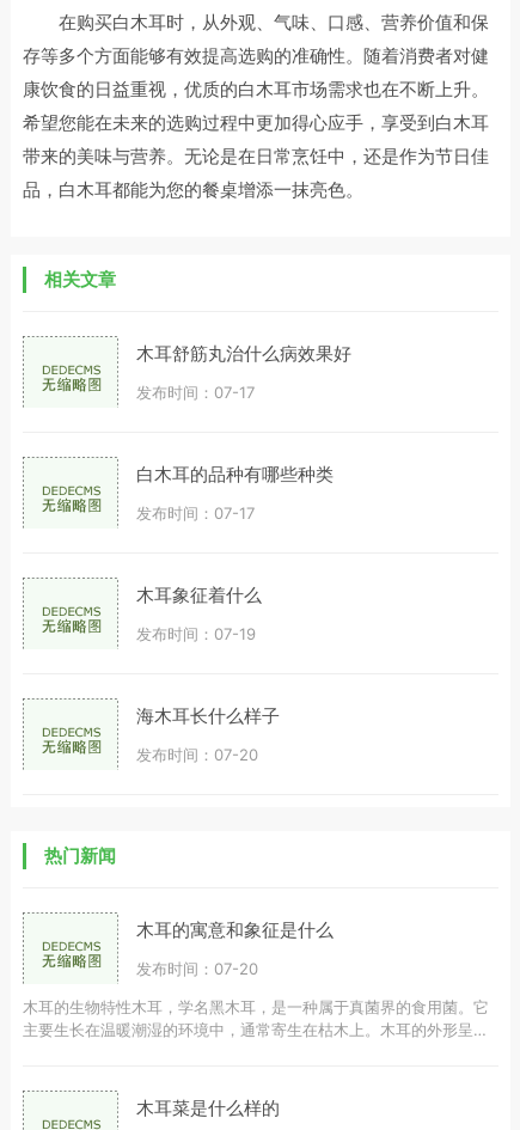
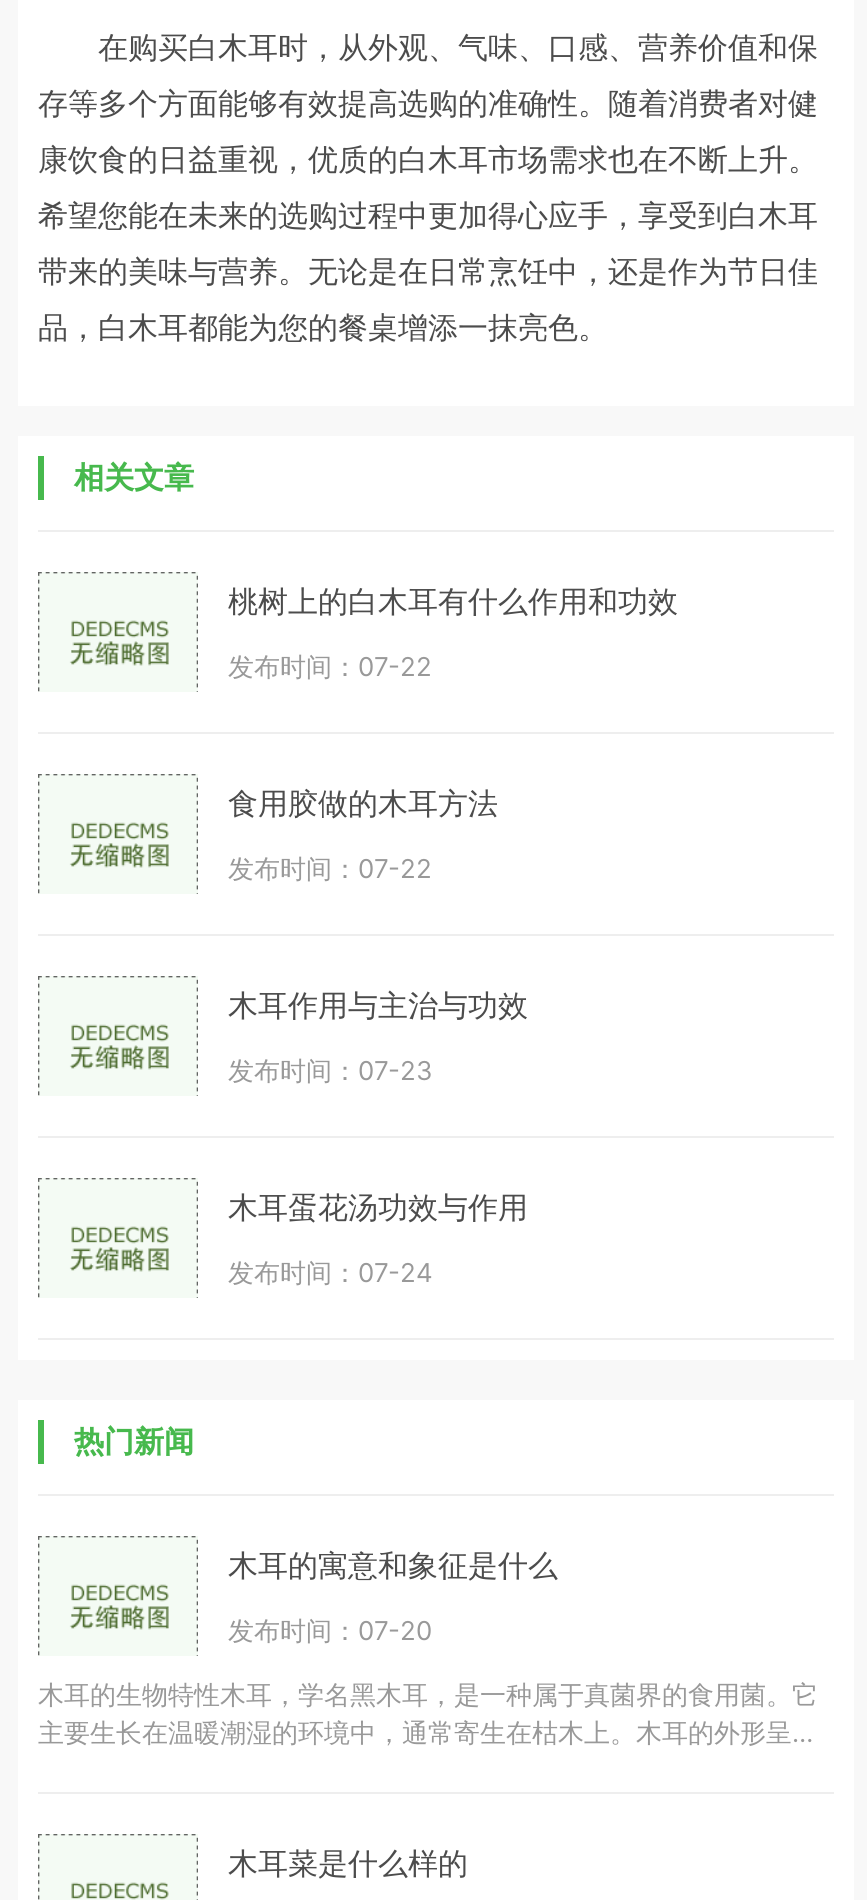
- 木耳舒筋丸治什么病效果好
+ 桃树上的白木耳有什么作用和功效

- 发布时间：07-17
+ 发布时间：07-22

- 白木耳的品种有哪些种类
+ 食用胶做的木耳方法

- 发布时间：07-17
+ 发布时间：07-22

- 木耳象征着什么
+ 木耳作用与主治与功效

- 发布时间：07-19
+ 发布时间：07-23

- 海木耳长什么样子
+ 木耳蛋花汤功效与作用

- 发布时间：07-20
+ 发布时间：07-24
